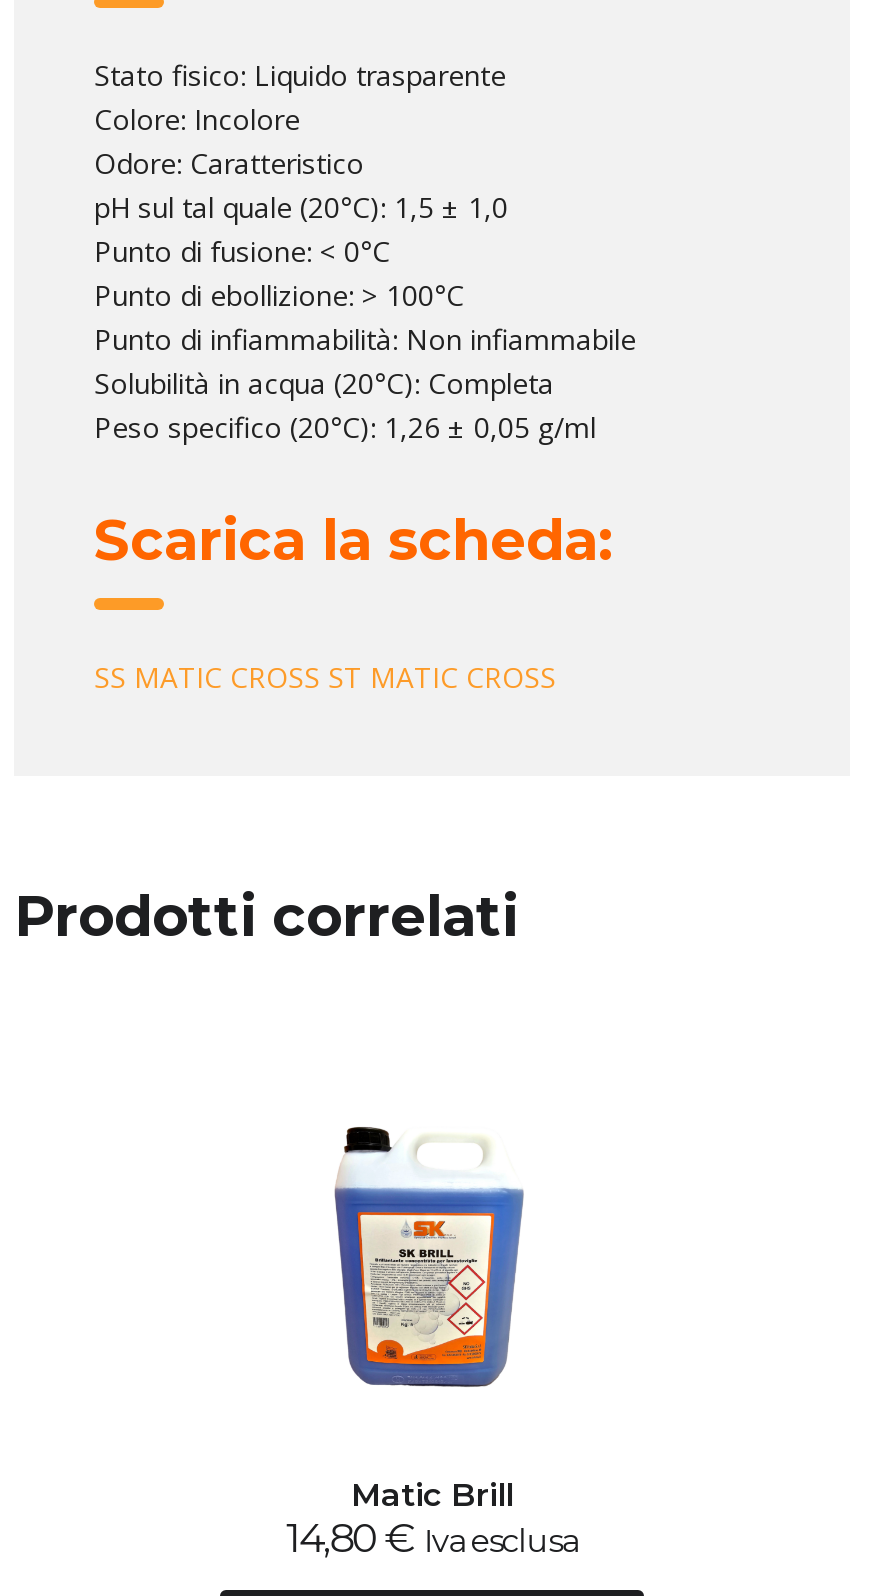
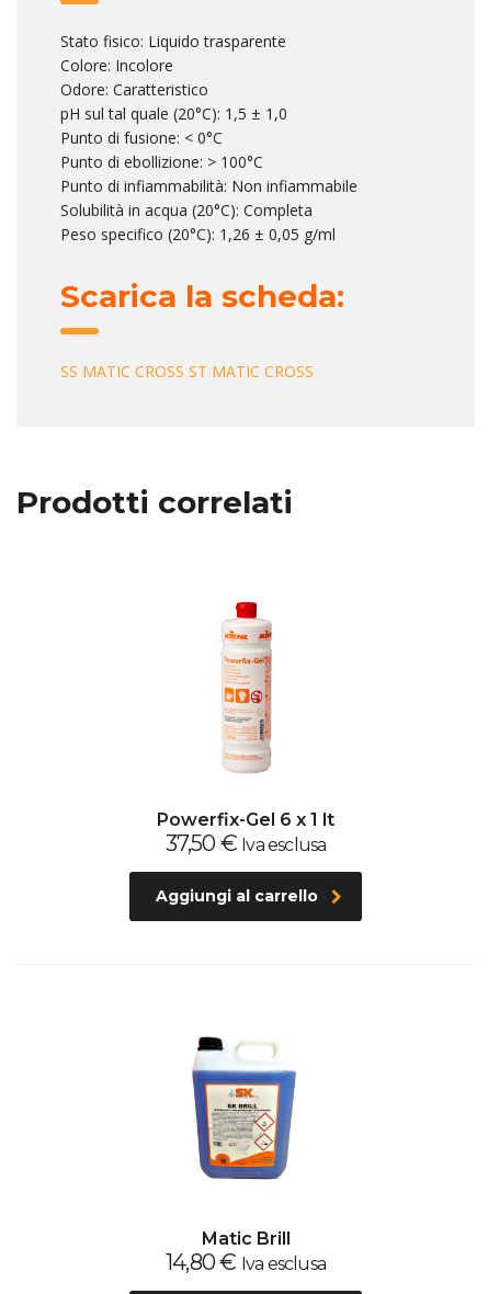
+ [image]
+ Powerfix-Gel 6 x 1 lt
+ 37,50 € Iva esclusa
+ Aggiungi al carrello
